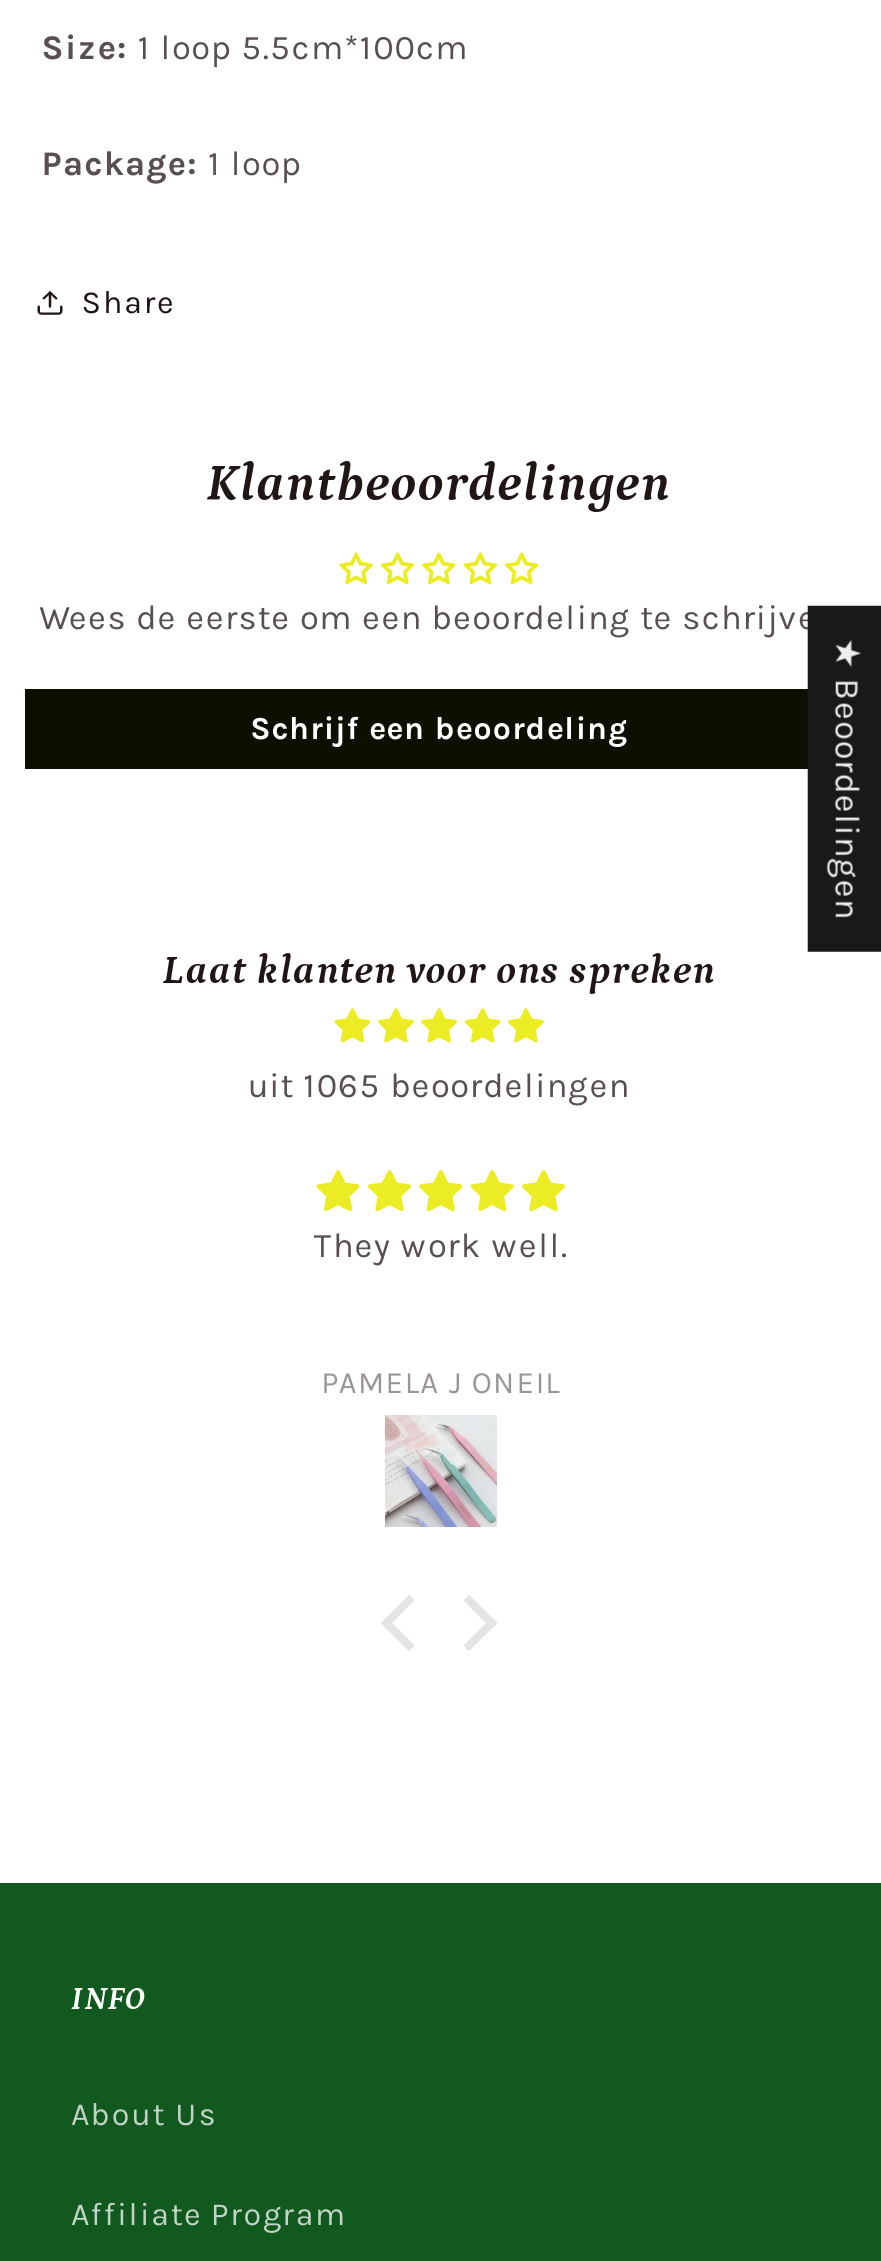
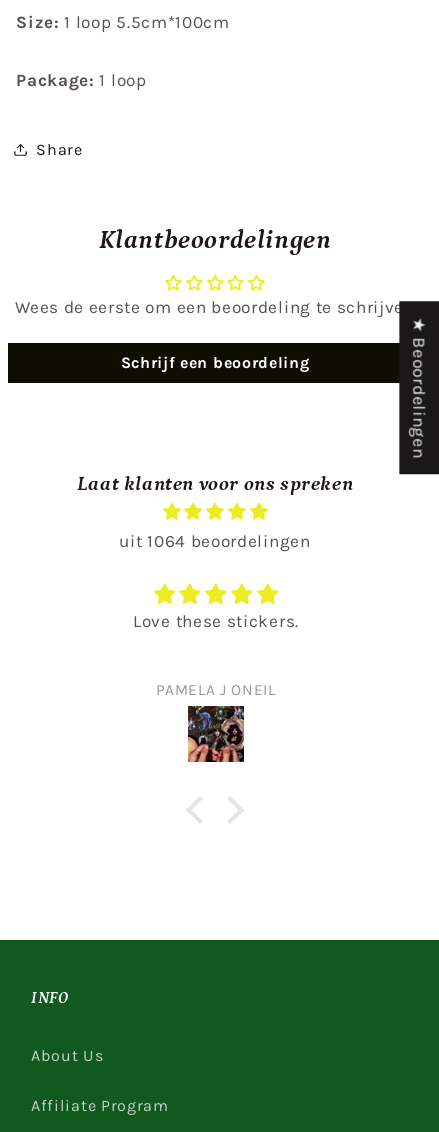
- uit 1065 beoordelingen
+ uit 1064 beoordelingen

- They work well.
+ Love these stickers.

- [image]
+ [image]
